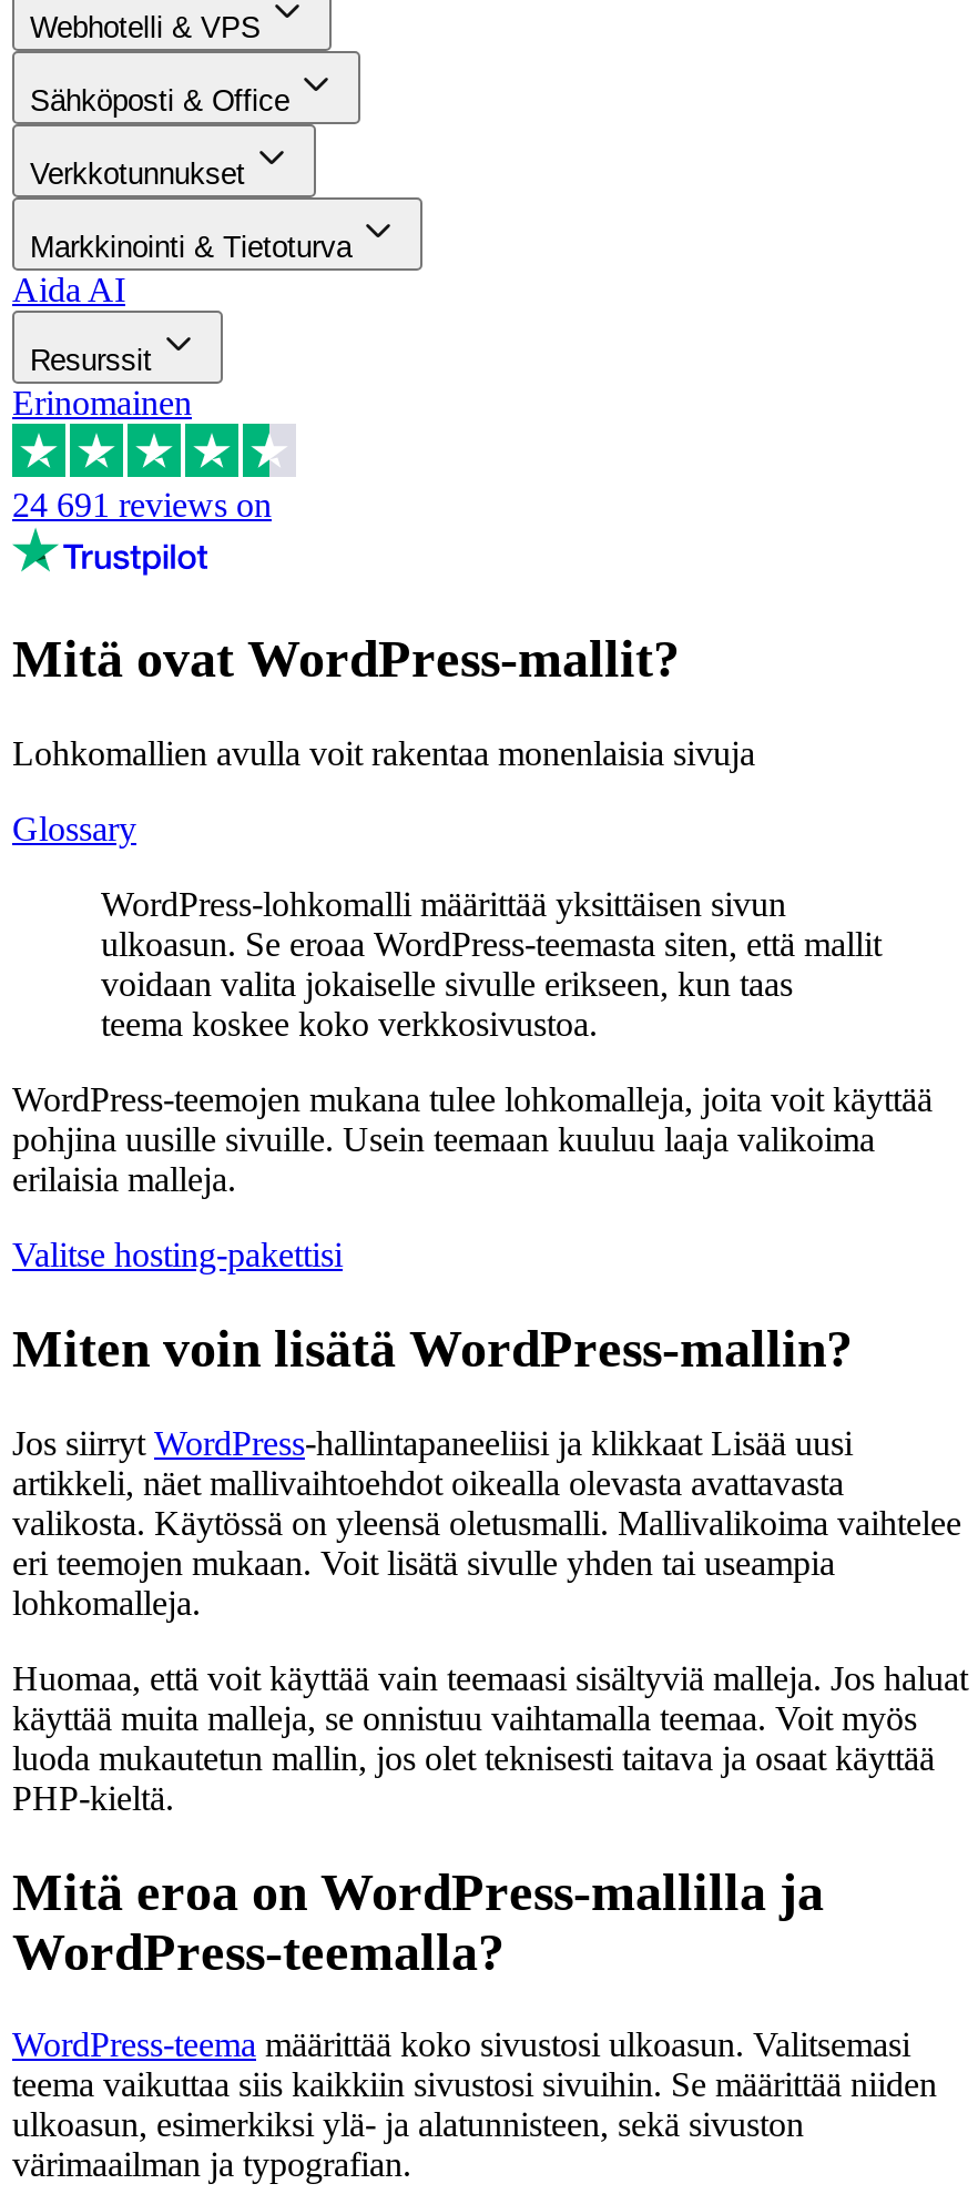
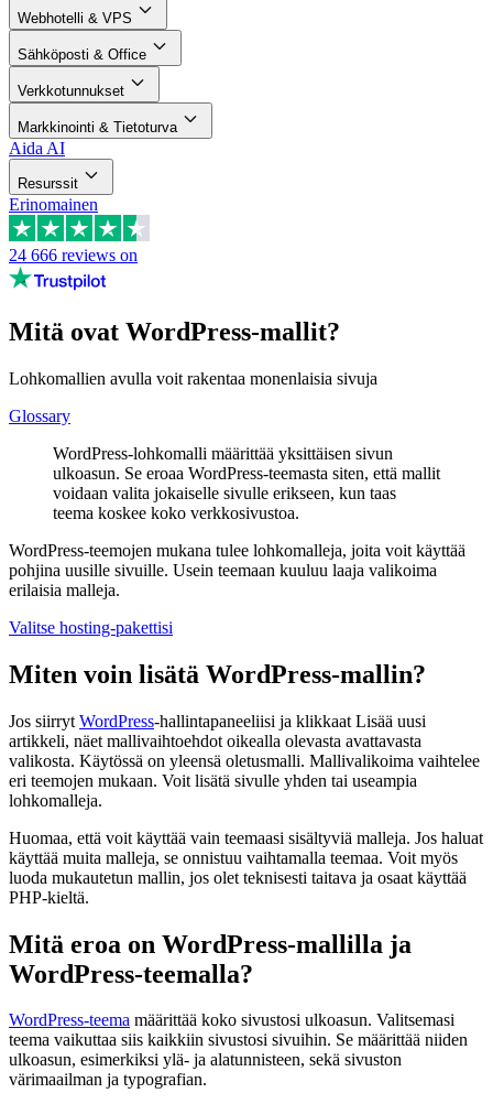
- 24 691 reviews on
+ 24 666 reviews on
